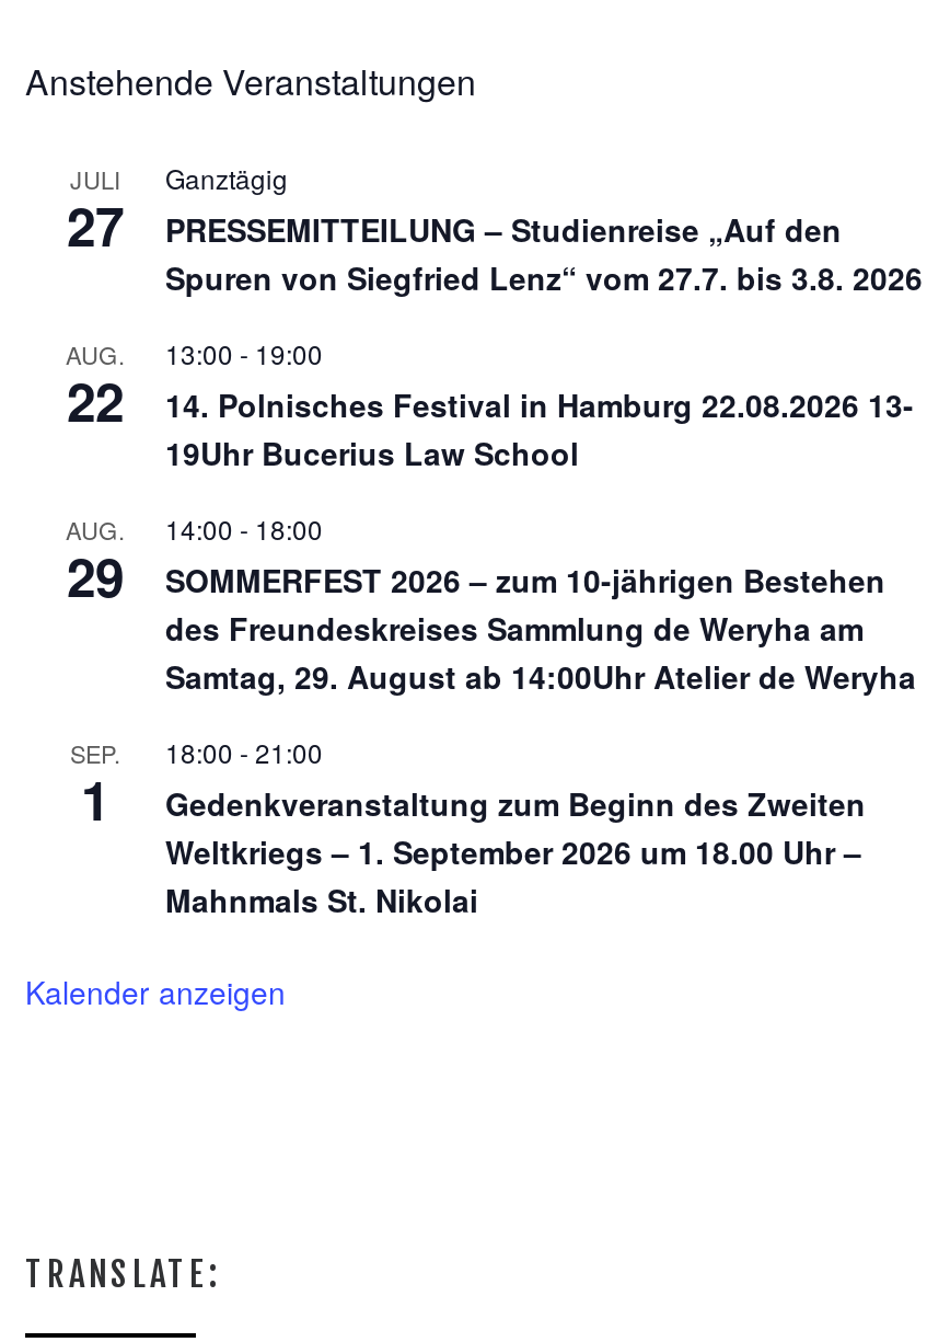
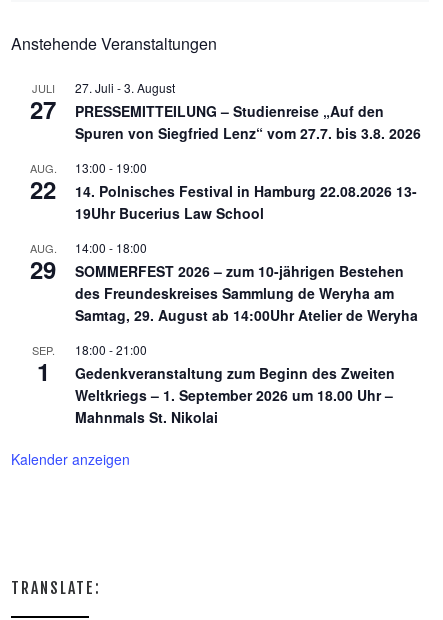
- Ganztägig
+ 27. Juli - 3. August
